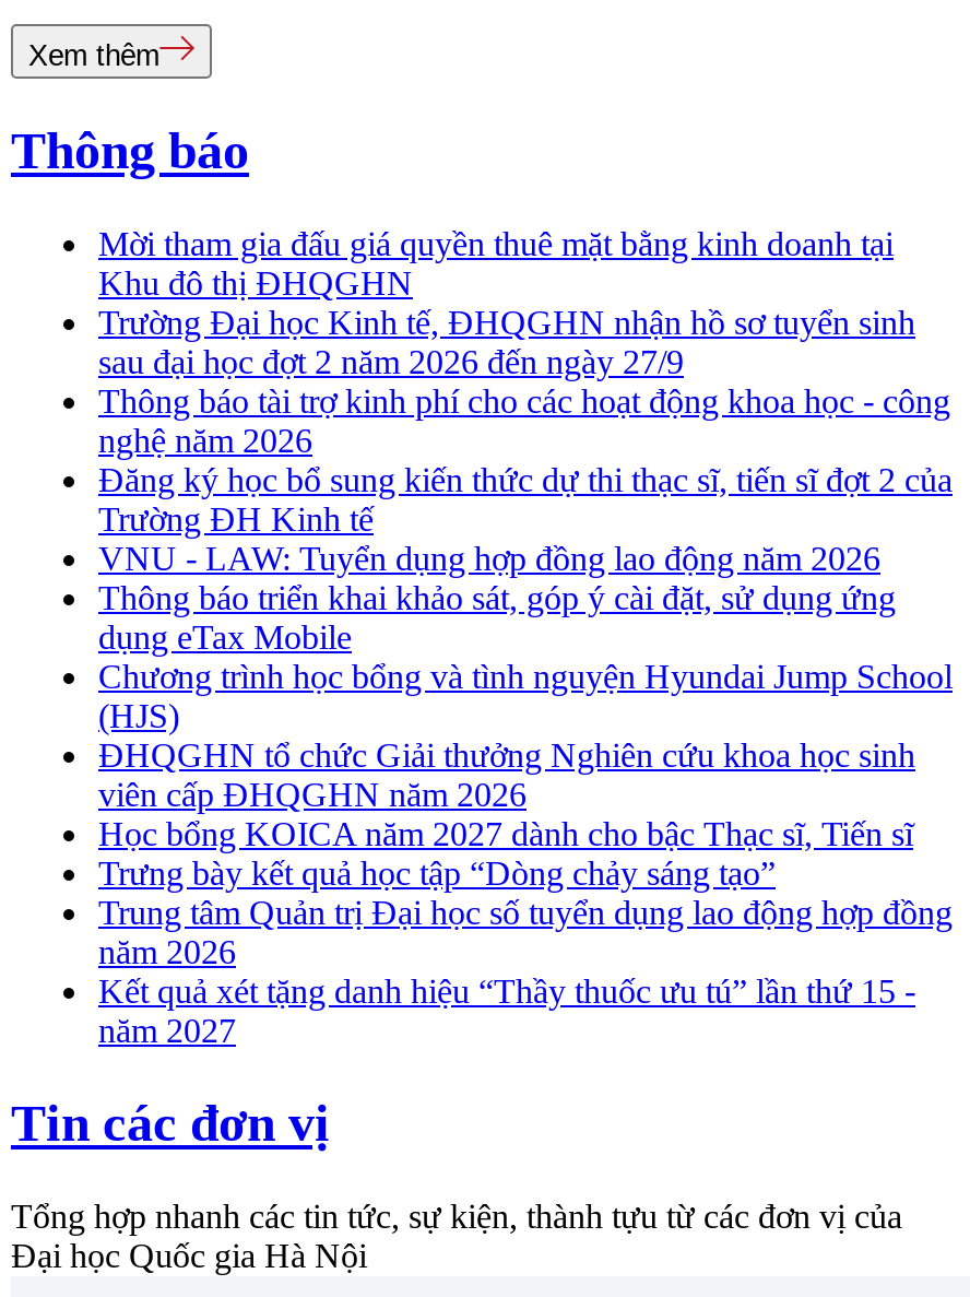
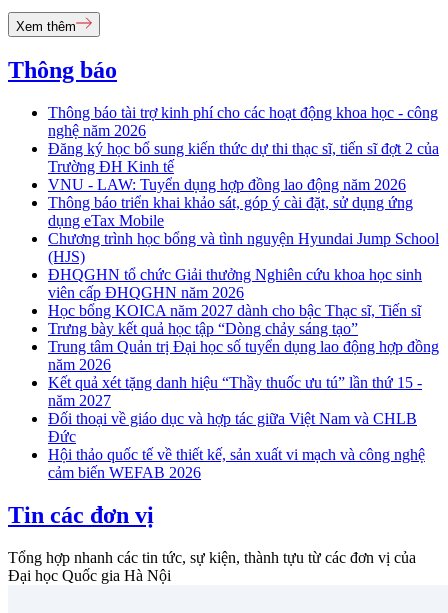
- Mời tham gia đấu giá quyền thuê mặt bằng kinh doanh tại
- Khu đô thị ĐHQGHN
- Trường Đại học Kinh tế, ĐHQGHN nhận hồ sơ tuyển sinh
- sau đại học đợt 2 năm 2026 đến ngày 27/9

moved up: Thông báo tài trợ kinh phí cho các hoạt động khoa học - công | nghệ năm 2026 | Đăng ký học bổ sung kiến thức dự thi thạc sĩ, tiến sĩ đợt 2 của | ... | Kết quả xét tặng danh hiệu “Thầy thuốc ưu tú” lần thứ 15 - | năm 2027

+ Đối thoại về giáo dục và hợp tác giữa Việt Nam và CHLB
+ Đức
+ Hội thảo quốc tế về thiết kế, sản xuất vi mạch và công nghệ
+ cảm biến WEFAB 2026
